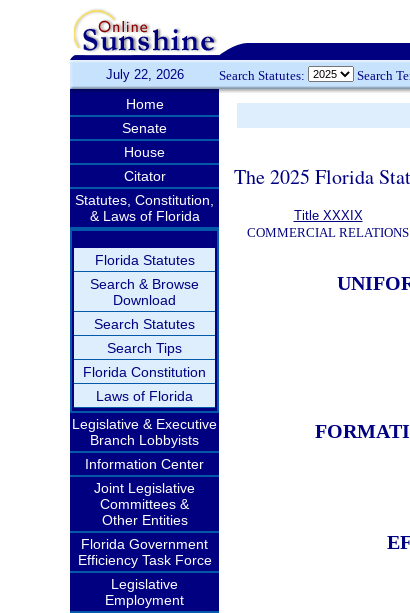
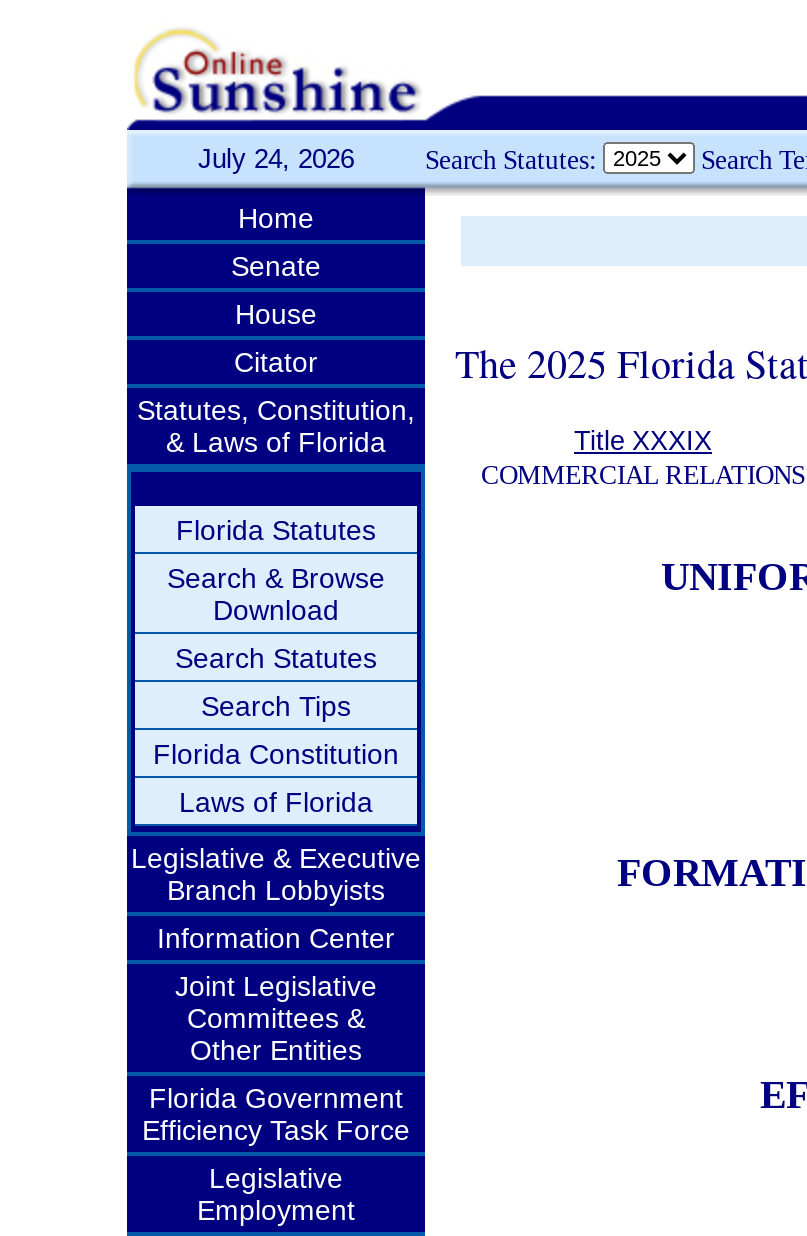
- July 22, 2026
+ July 24, 2026
